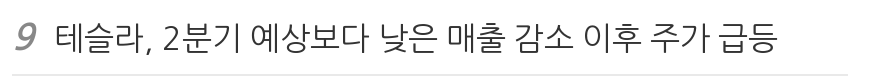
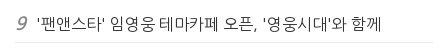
- 테슬라, 2분기 예상보다 낮은 매출 감소 이후 주가 급등
+ '팬앤스타' 임영웅 테마카페 오픈, '영웅시대'와 함께
